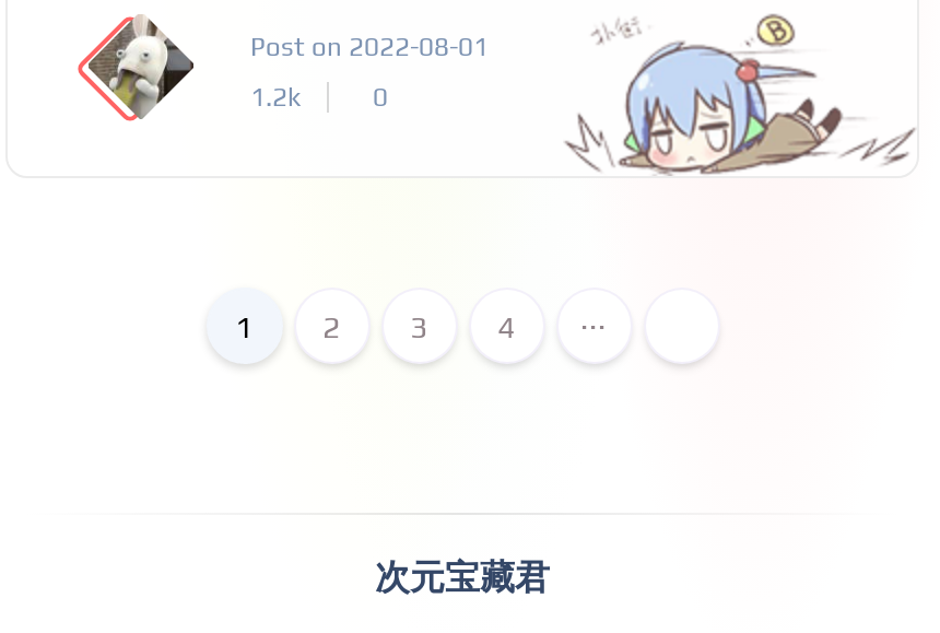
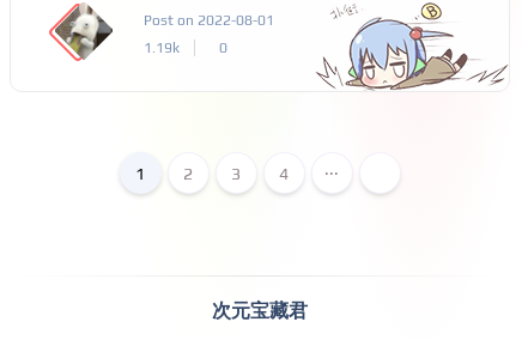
- 1.2k
+ 1.19k
